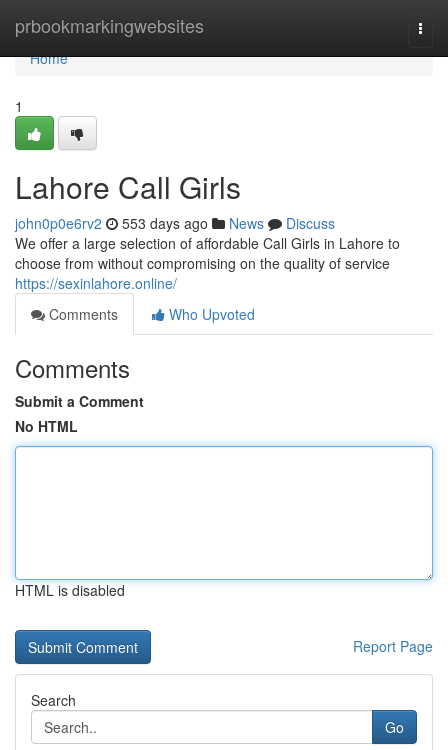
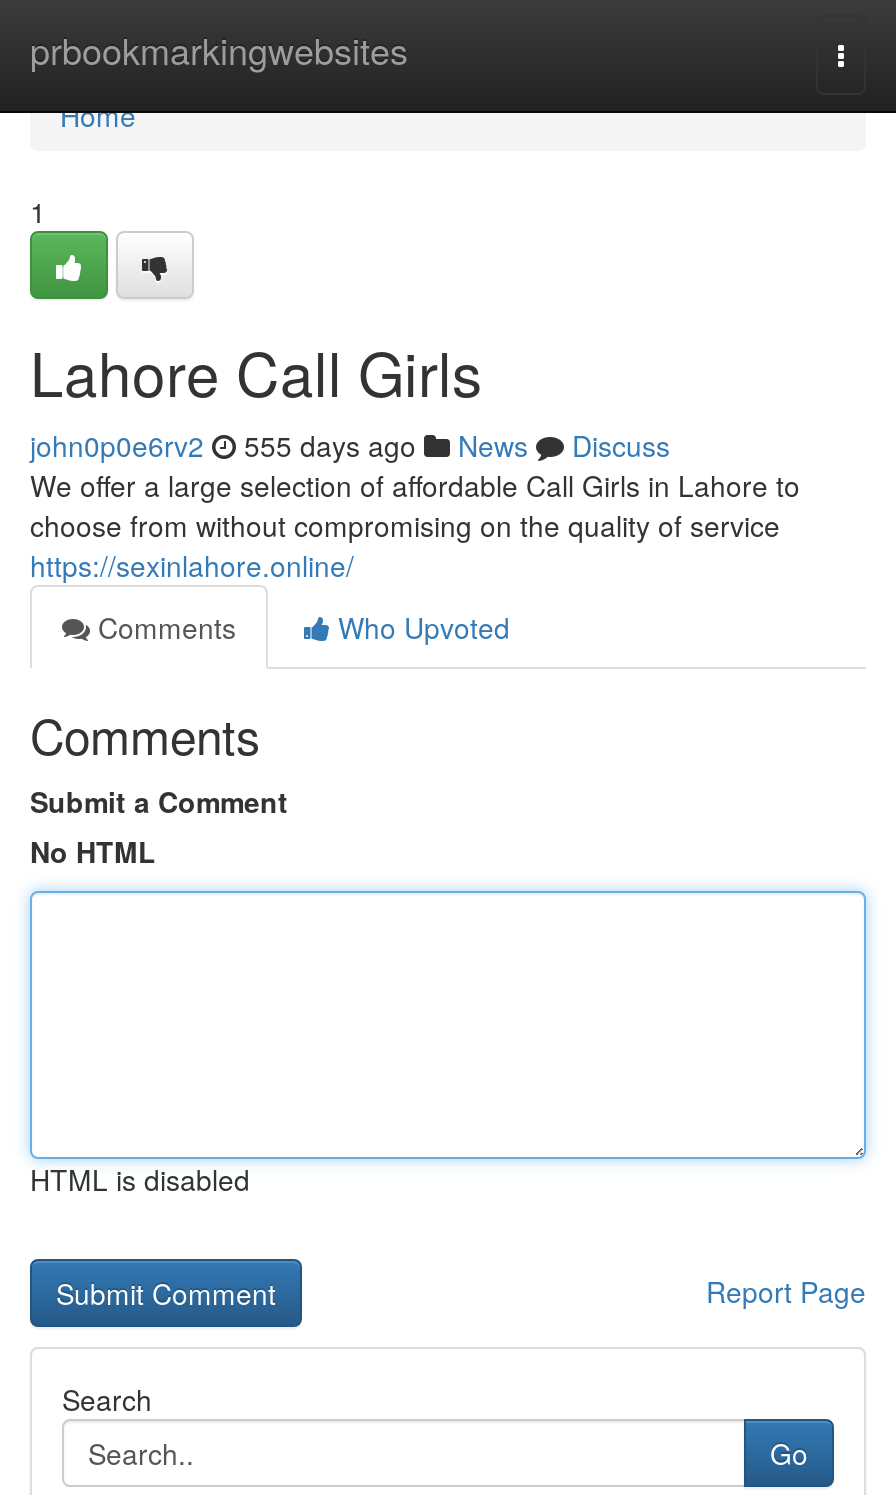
- john0p0e6rv2 553 days ago News Discuss
+ john0p0e6rv2 555 days ago News Discuss
